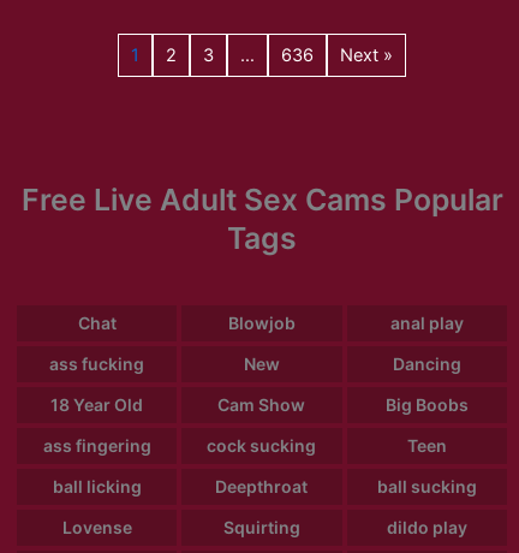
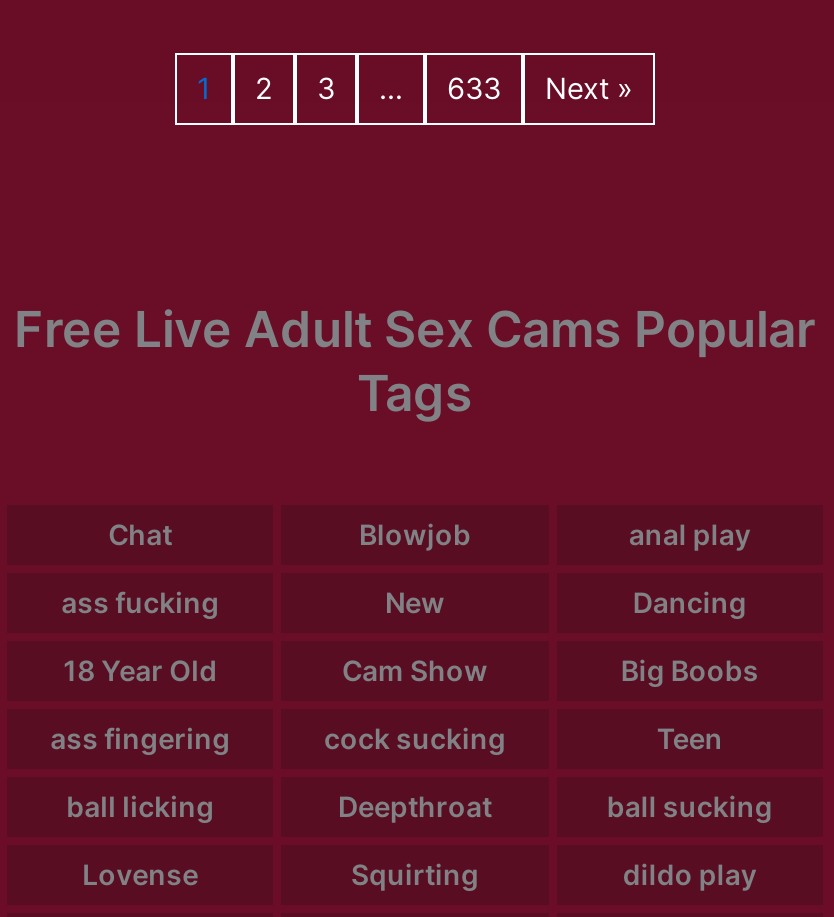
- 636
+ 633
